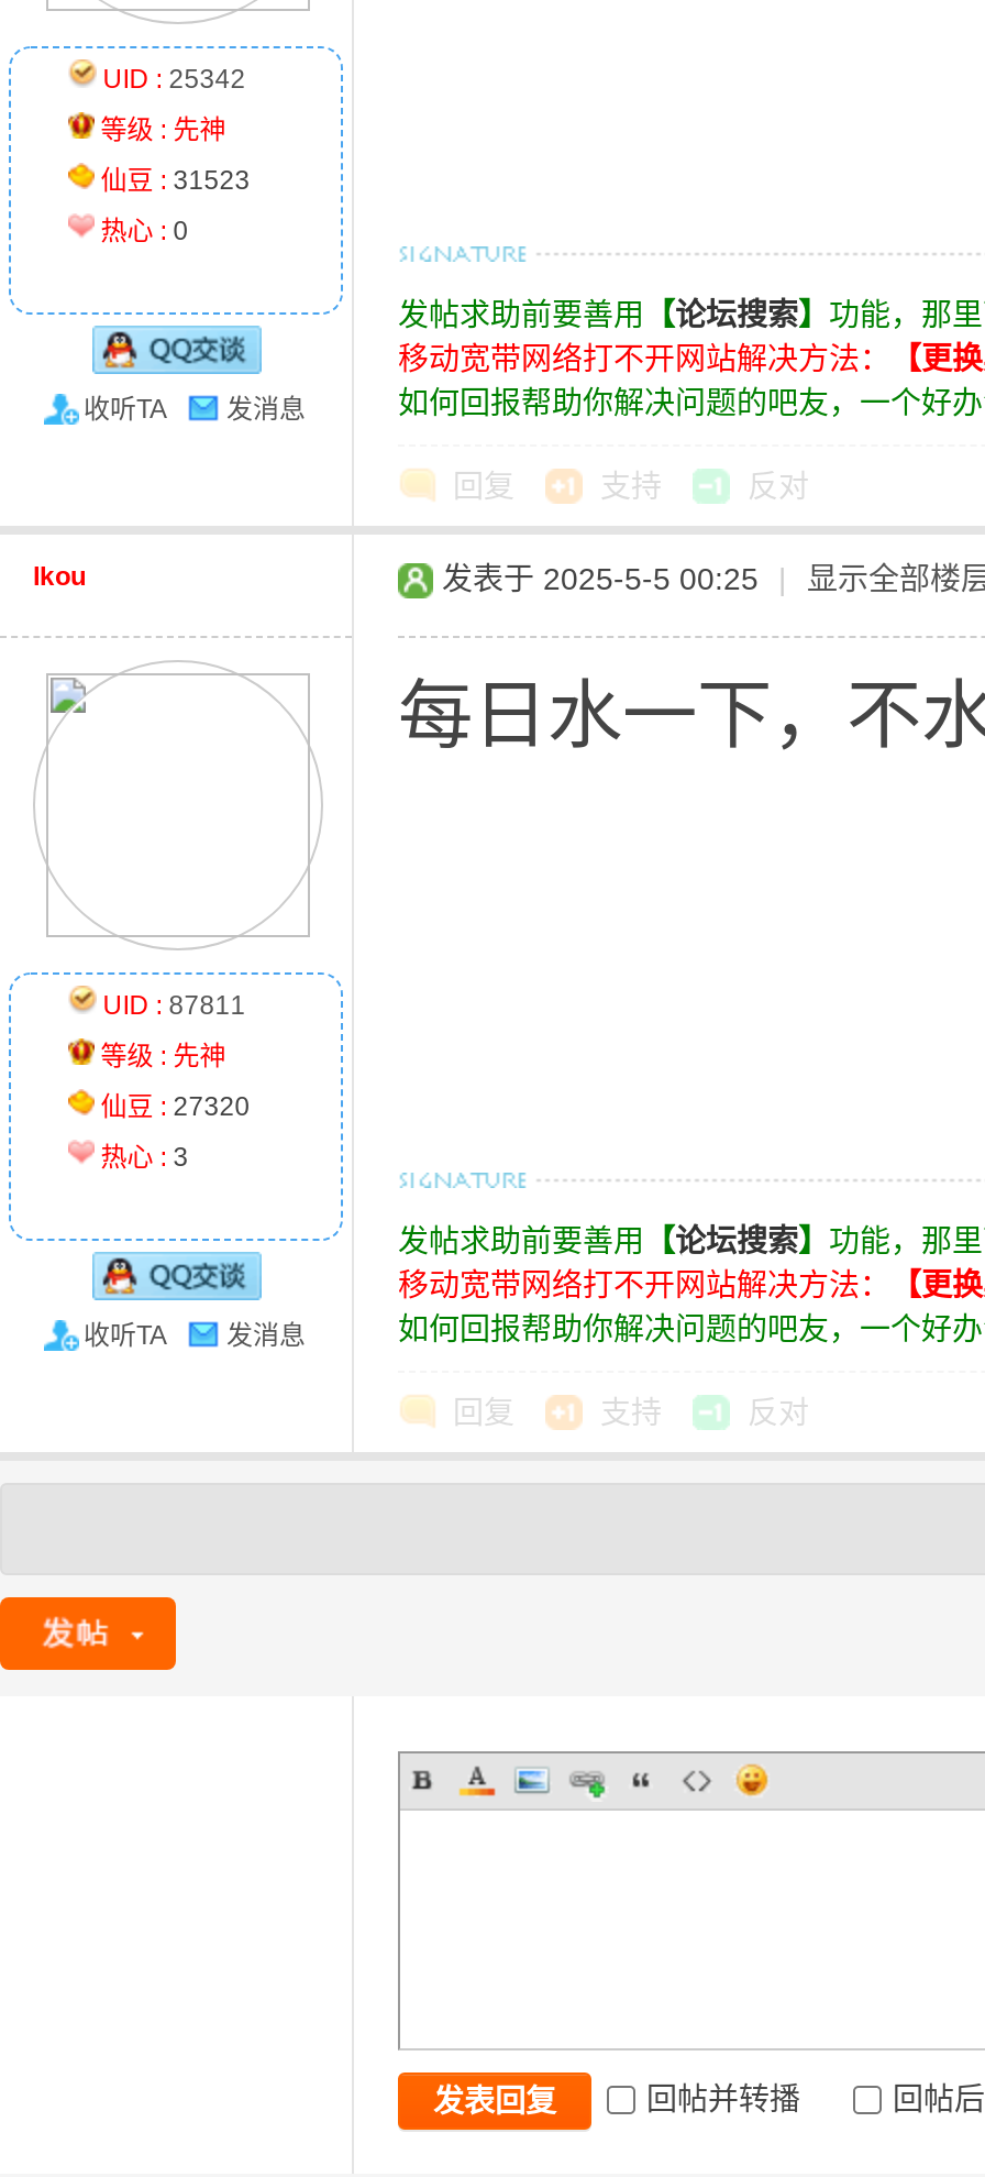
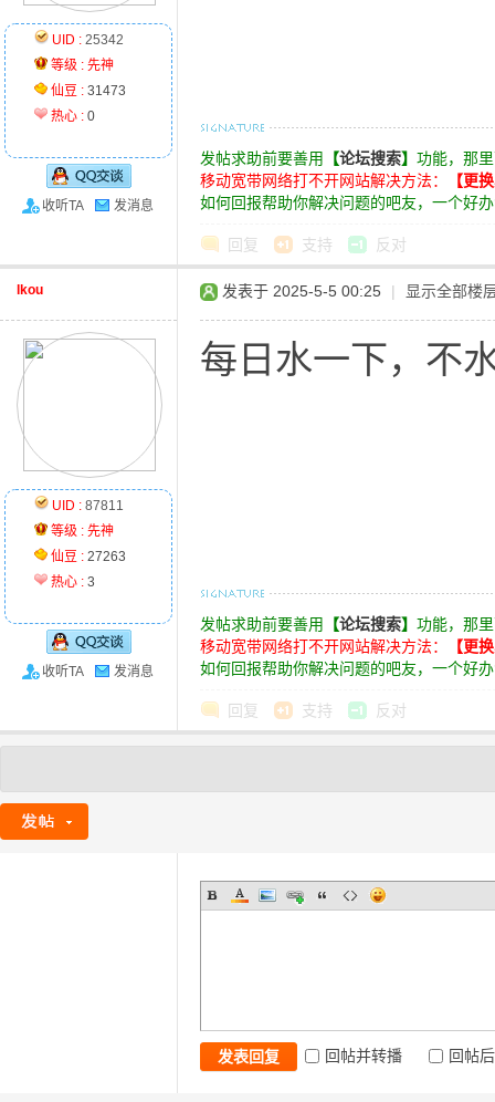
- 仙豆 : 31523
+ 仙豆 : 31473

- 仙豆 : 27320
+ 仙豆 : 27263
